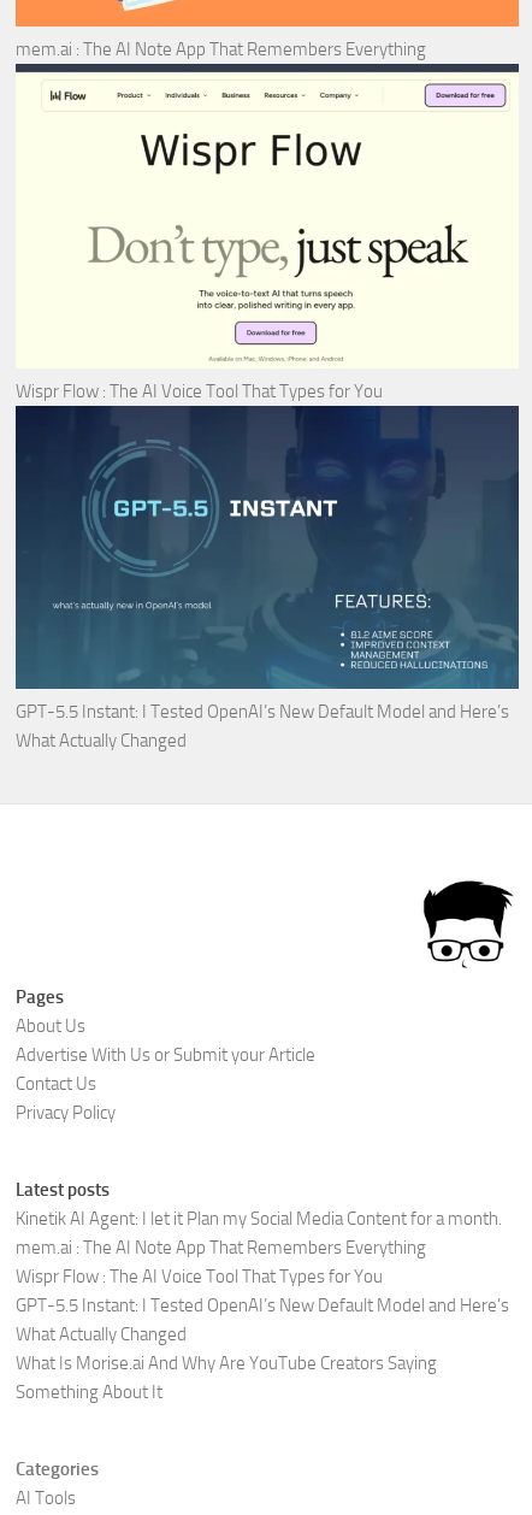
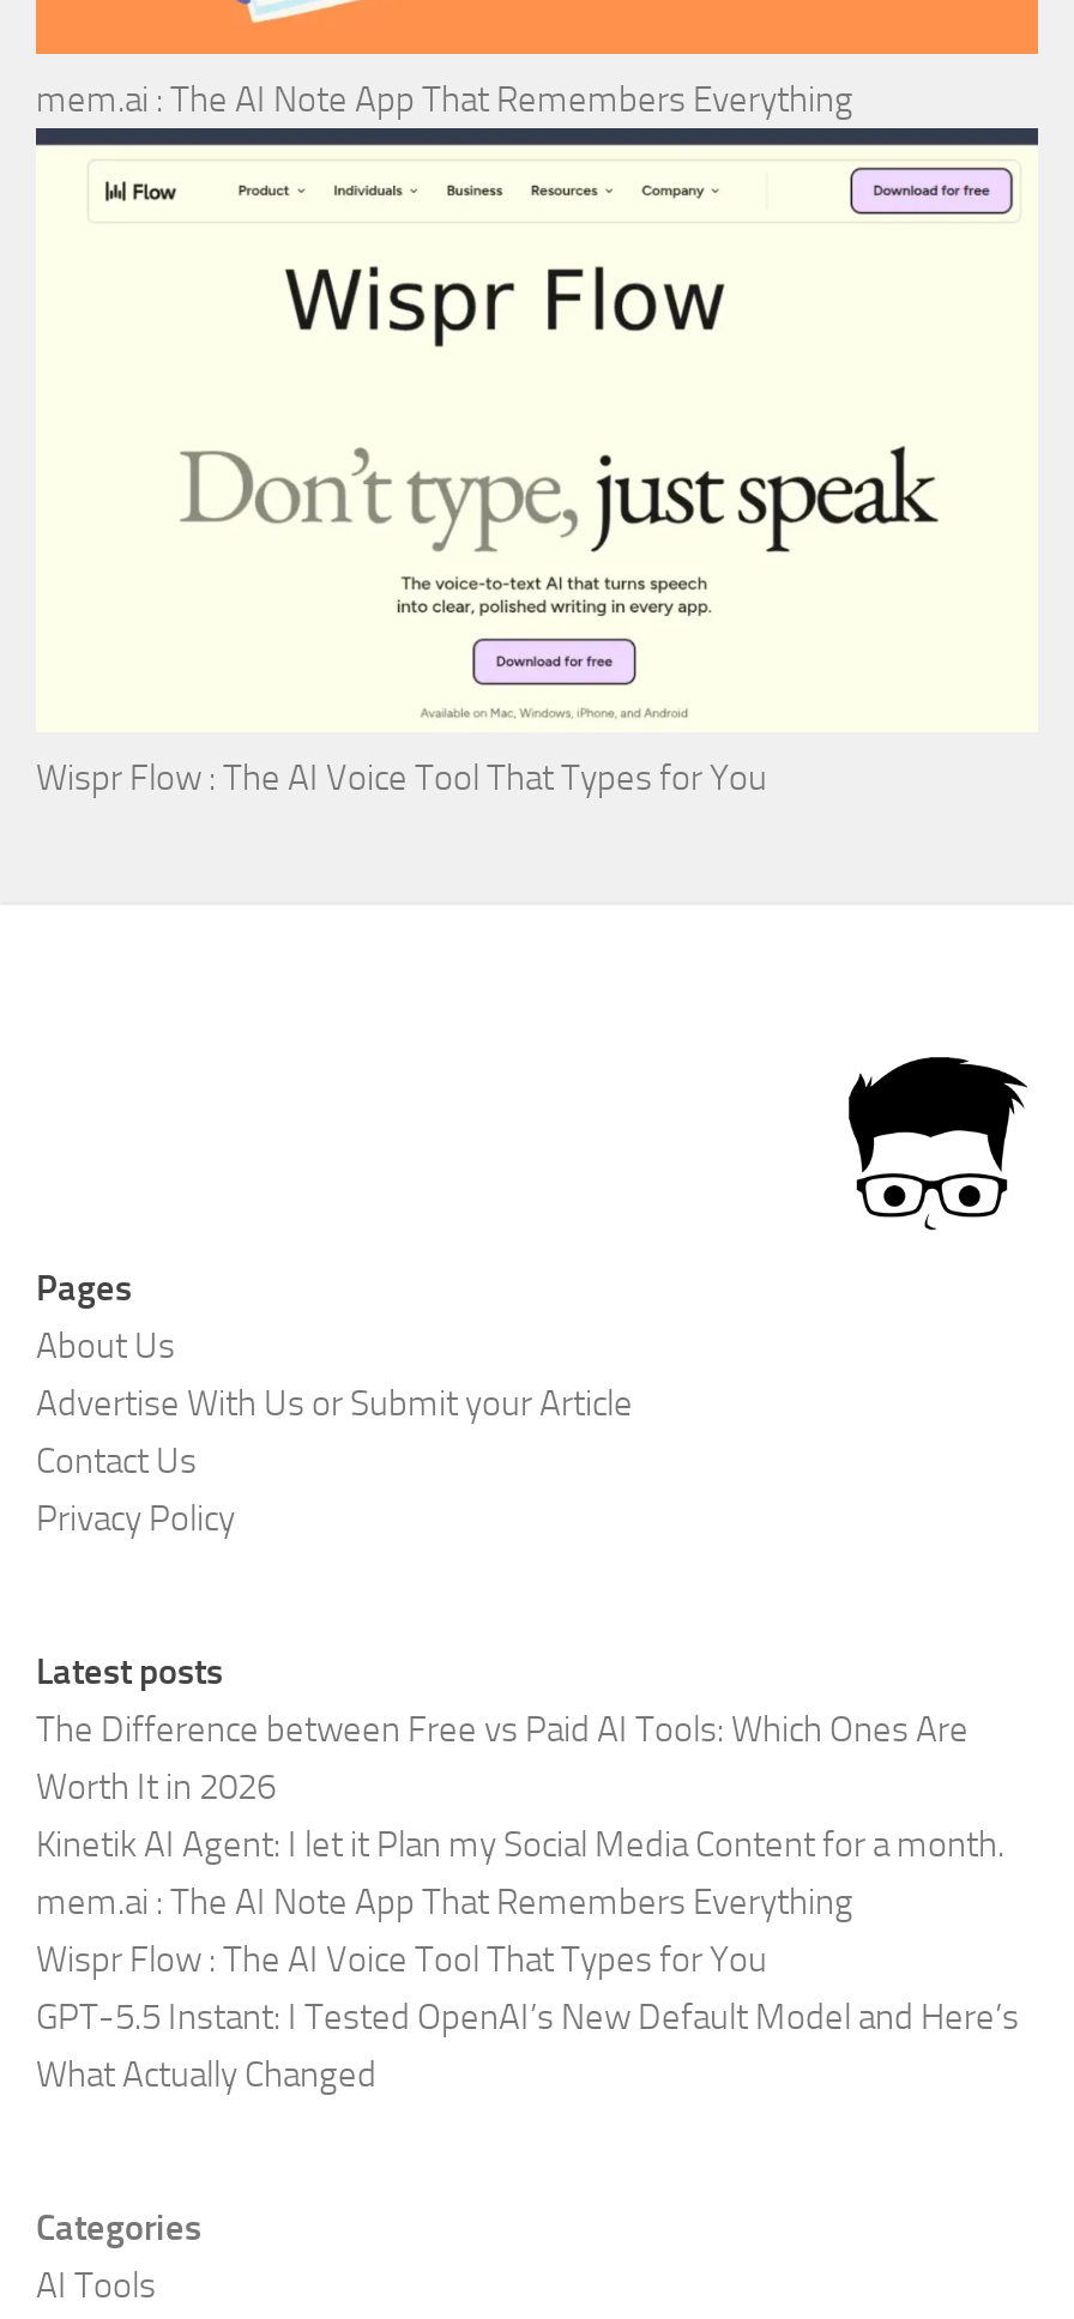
- [image]
- GPT-5.5 Instant: I Tested OpenAI’s New Default Model and Here’s
- What Actually Changed

+ The Difference between Free vs Paid AI Tools: Which Ones Are
+ Worth It in 2026

- What Is Morise.ai And Why Are YouTube Creators Saying
- Something About It
